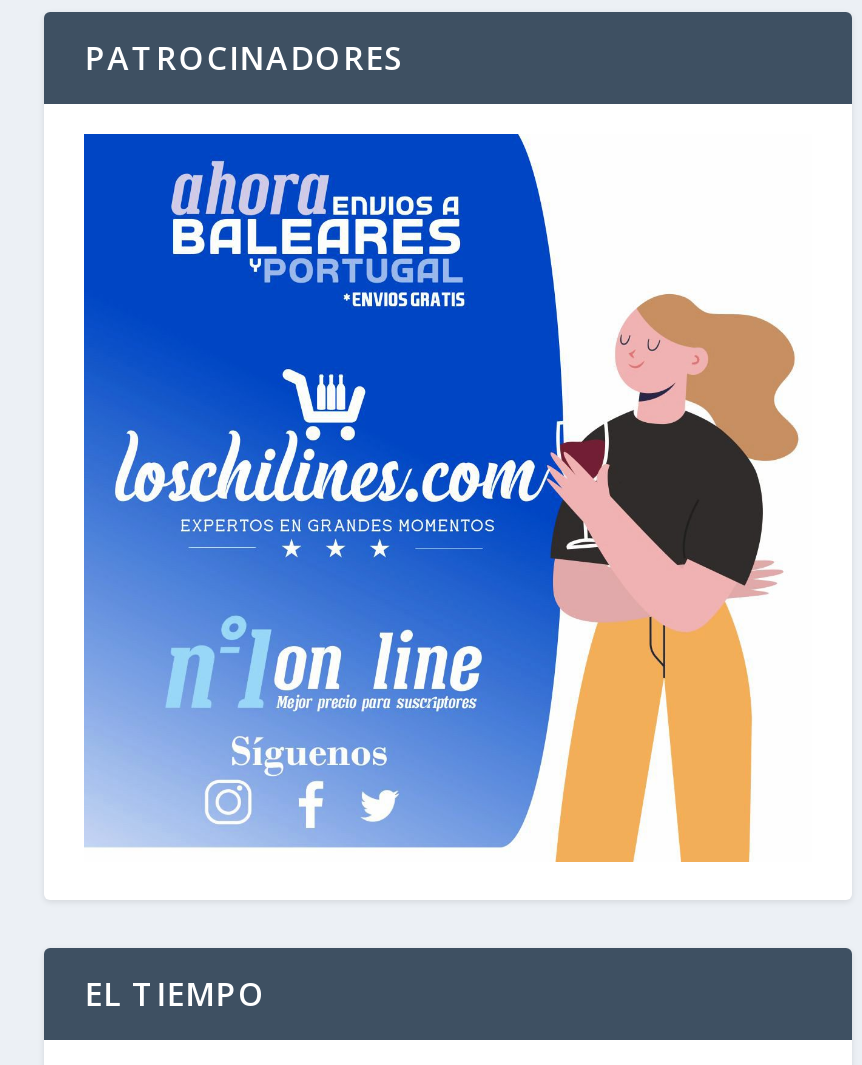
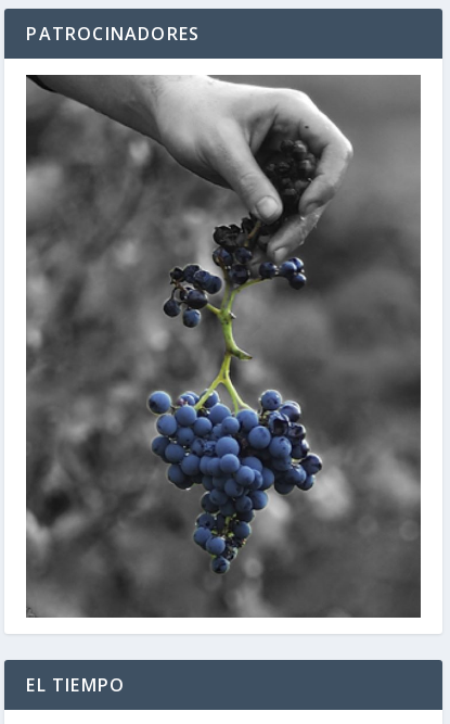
- [image]
+ [image]
